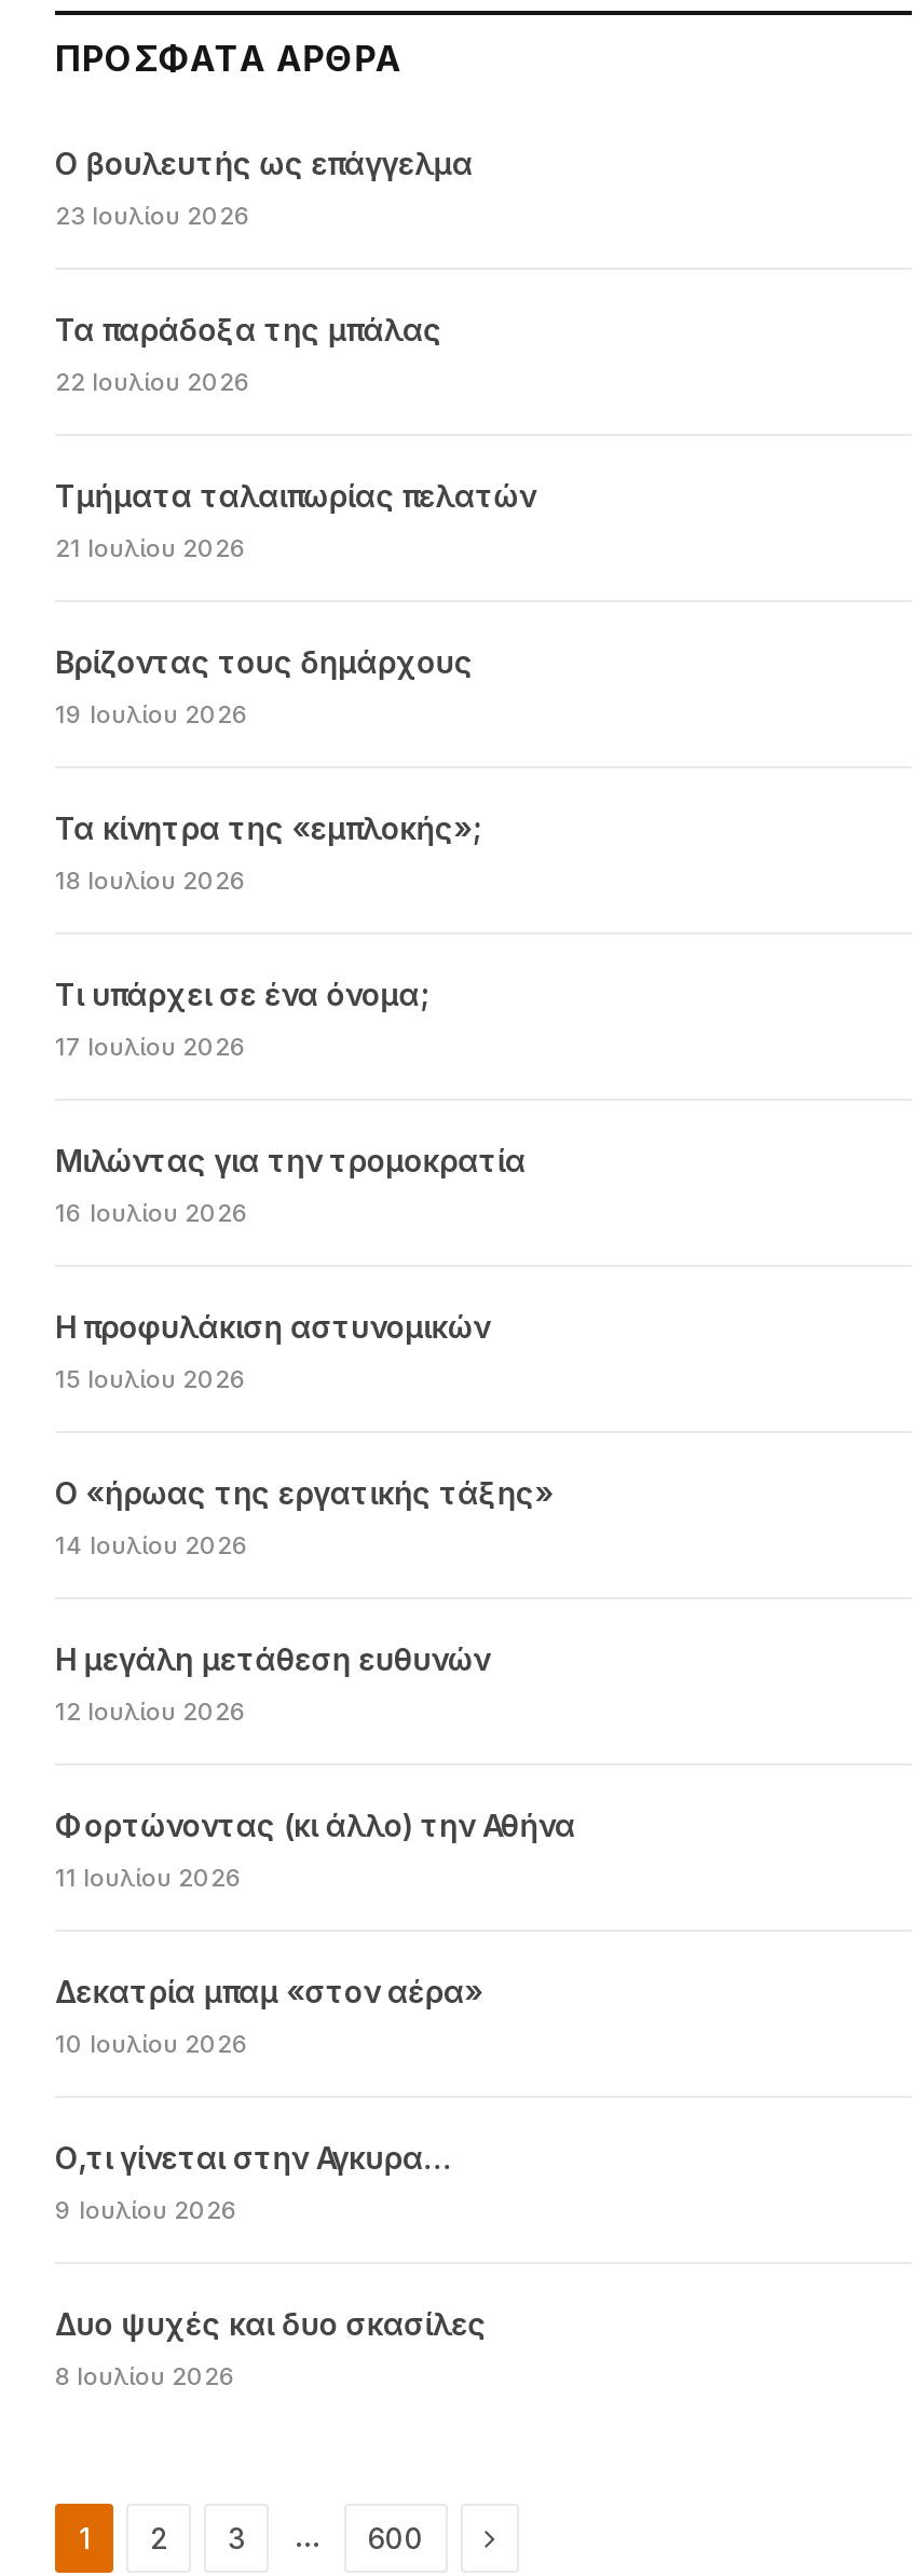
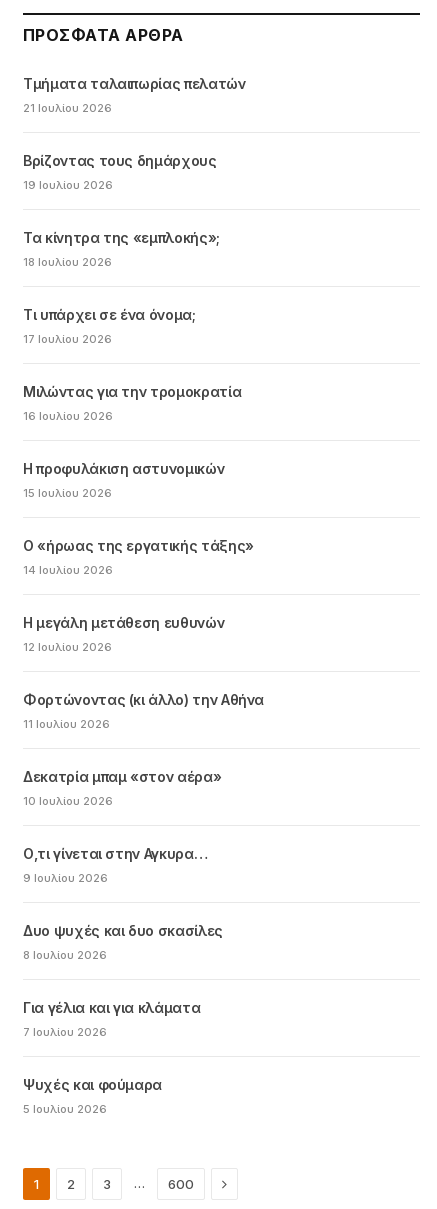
- Ο βουλευτής ως επάγγελμα
- 23 Ιουλίου 2026
- Τα παράδοξα της μπάλας
- 22 Ιουλίου 2026

moved up: Τμήματα ταλαιπωρίας πελατών | 21 Ιουλίου 2026 | Βρίζοντας τους δημάρχους | ... | Δυο ψυχές και δυο σκασίλες | 8 Ιουλίου 2026

+ Για γέλια και για κλάματα
+ 7 Ιουλίου 2026
+ Ψυχές και φούμαρα
+ 5 Ιουλίου 2026
